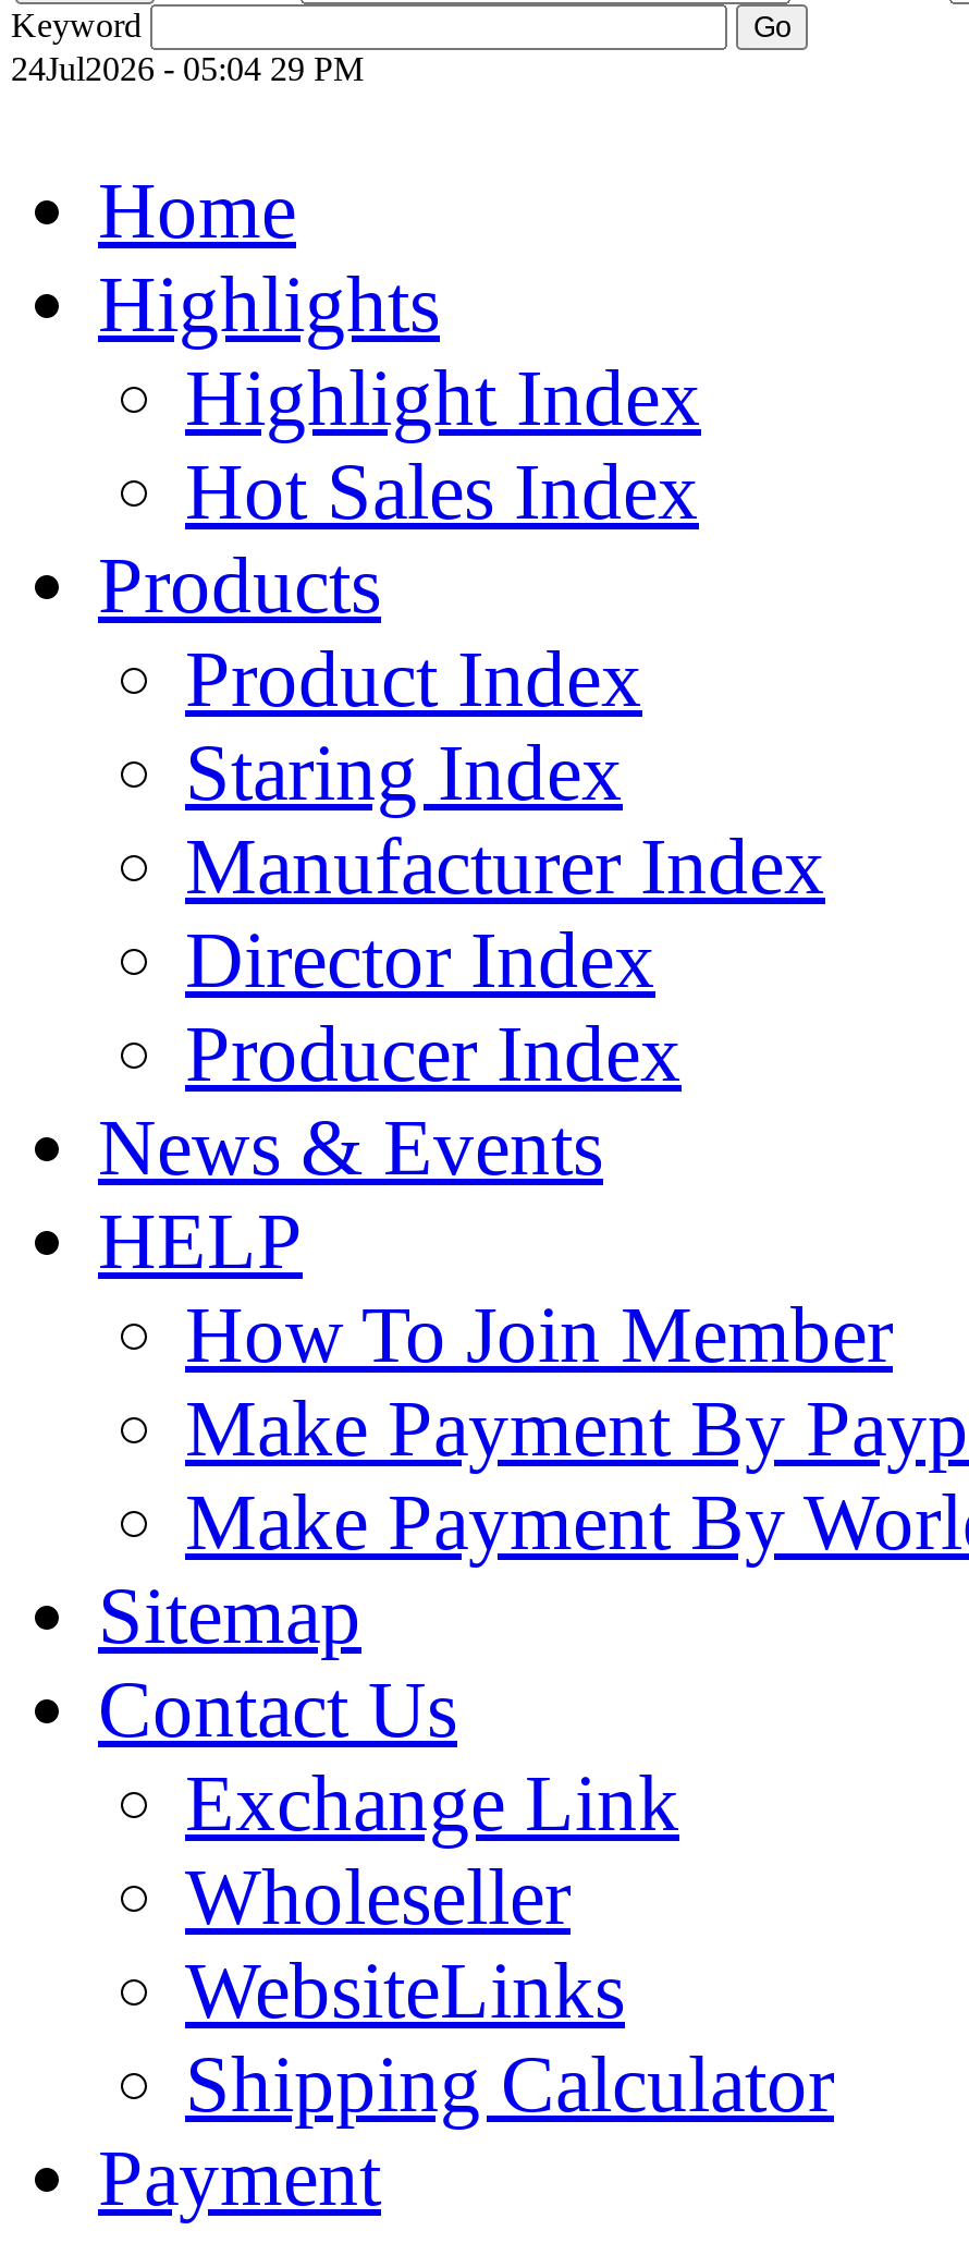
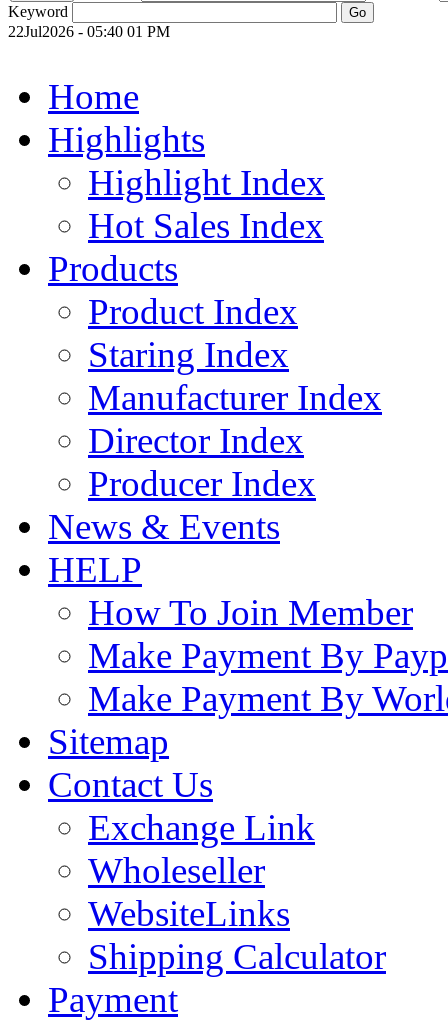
- 24Jul2026 - 05:04 29 PM
+ 22Jul2026 - 05:40 01 PM
